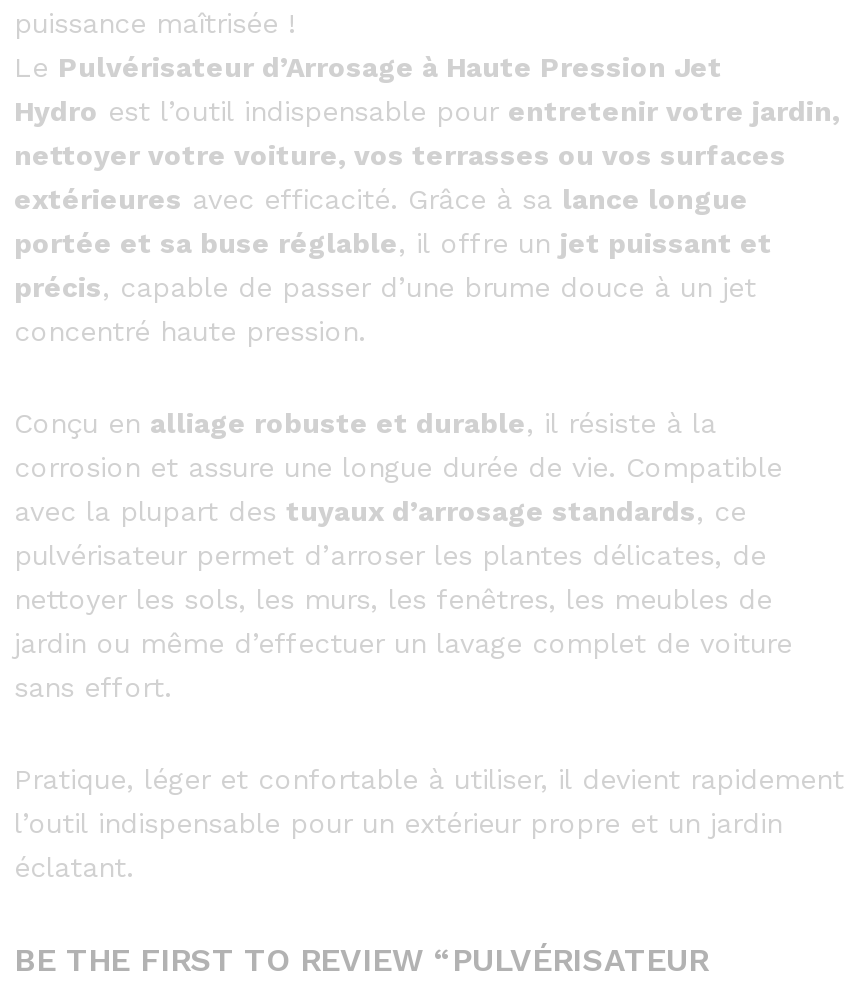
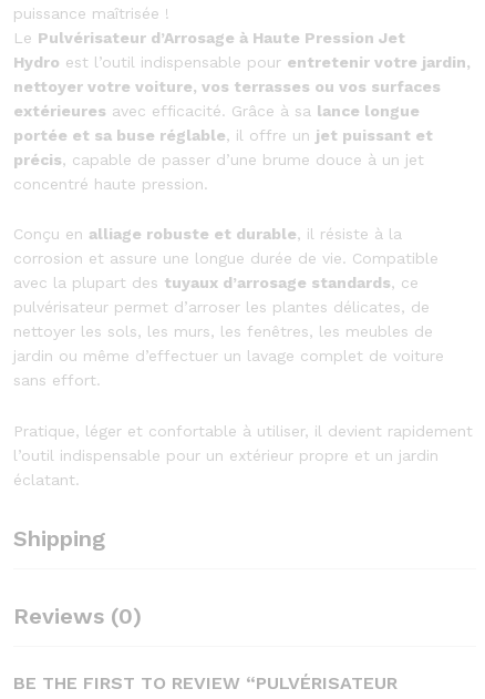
+ Shipping
+ Reviews (0)
